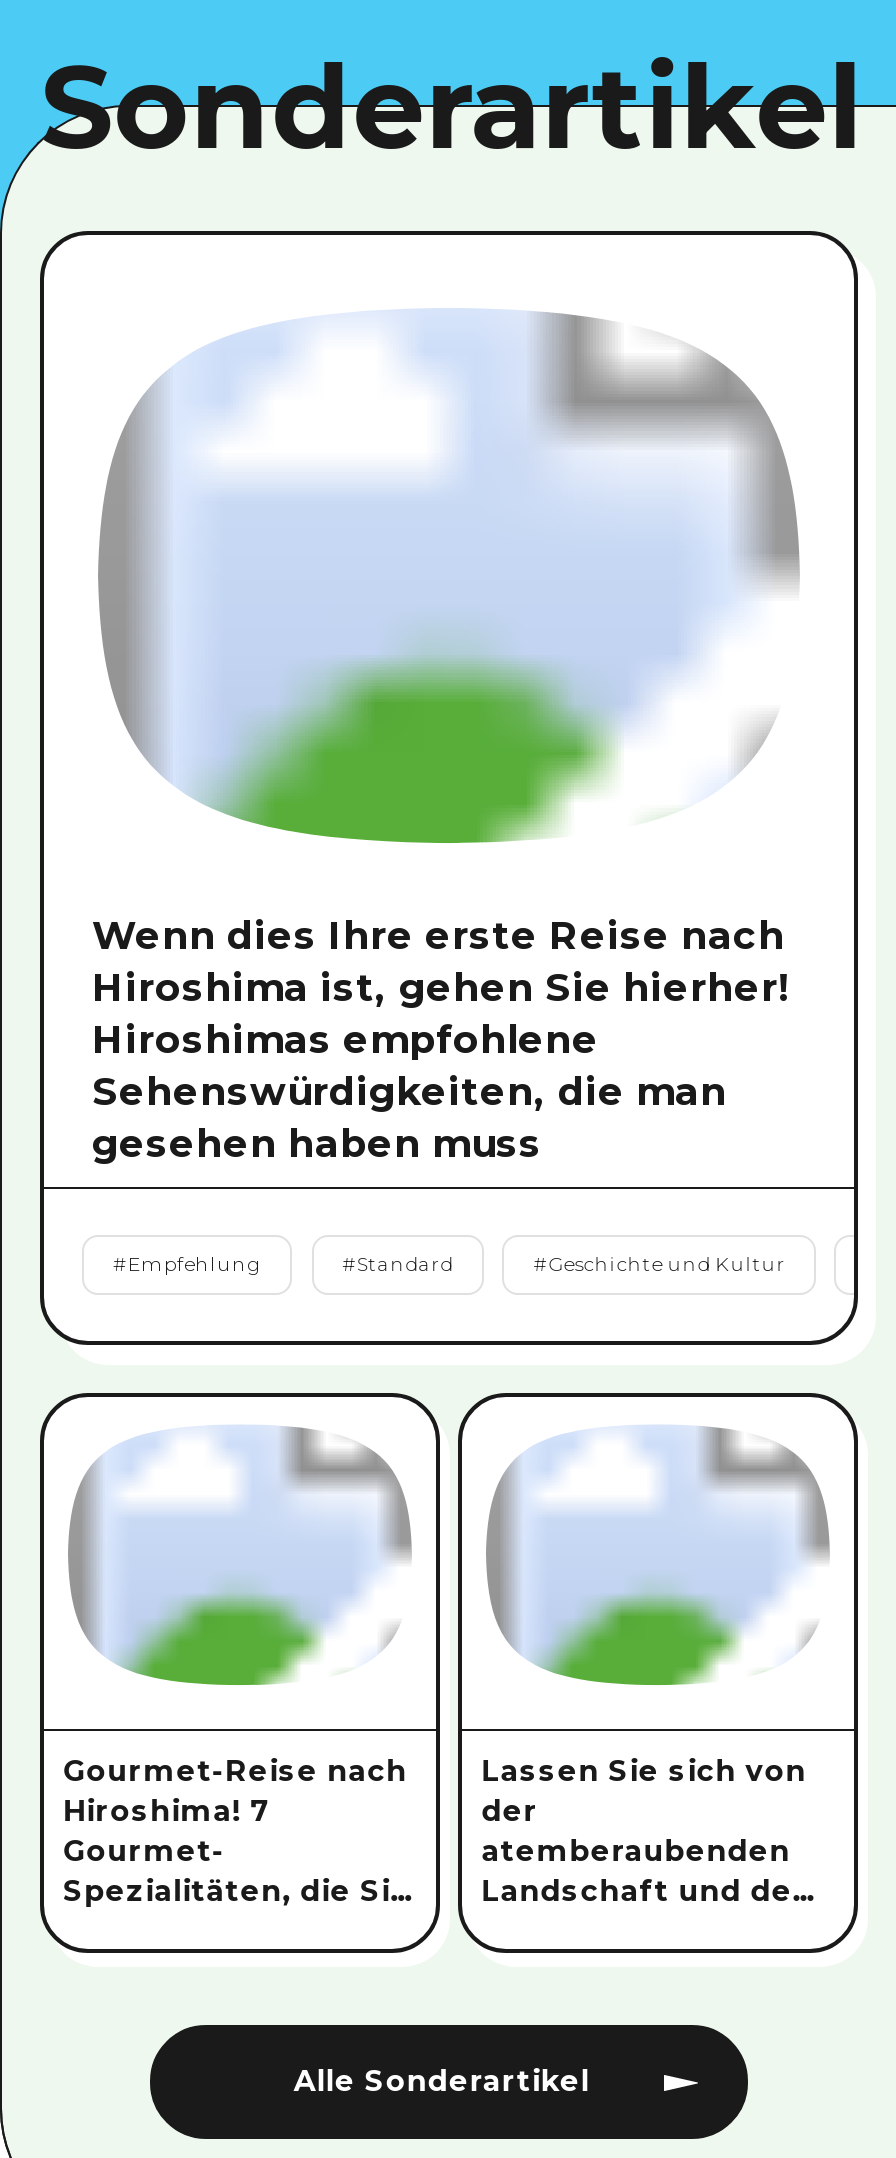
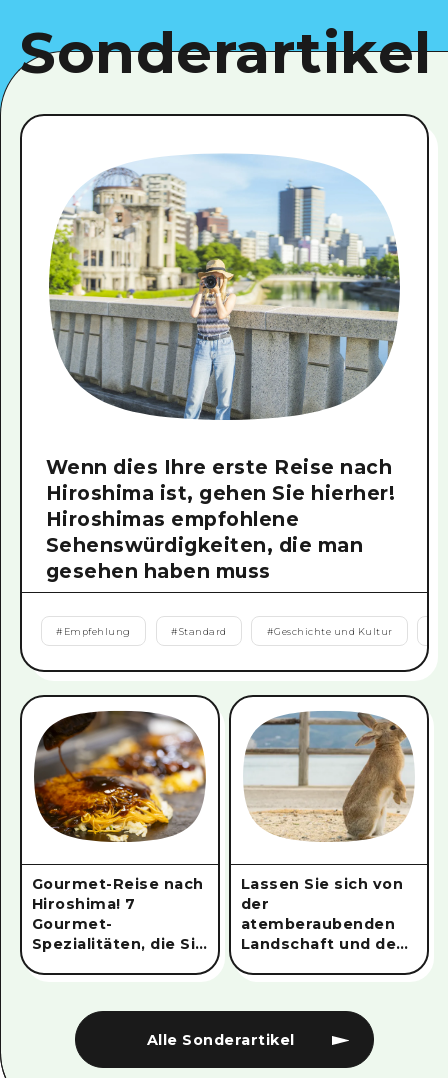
- [image]
+ [image]

- [image]
+ [image]

- [image]
+ [image]
